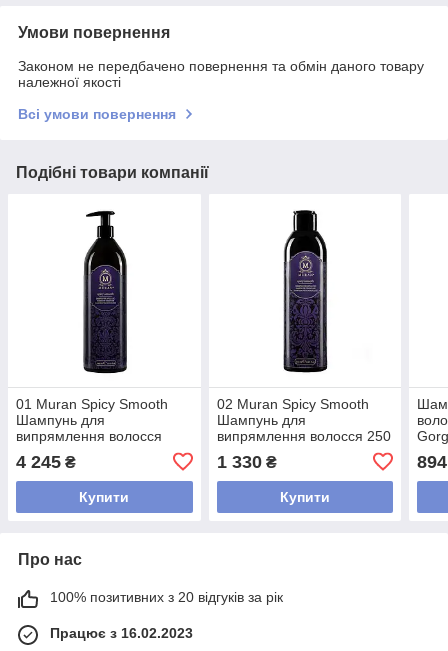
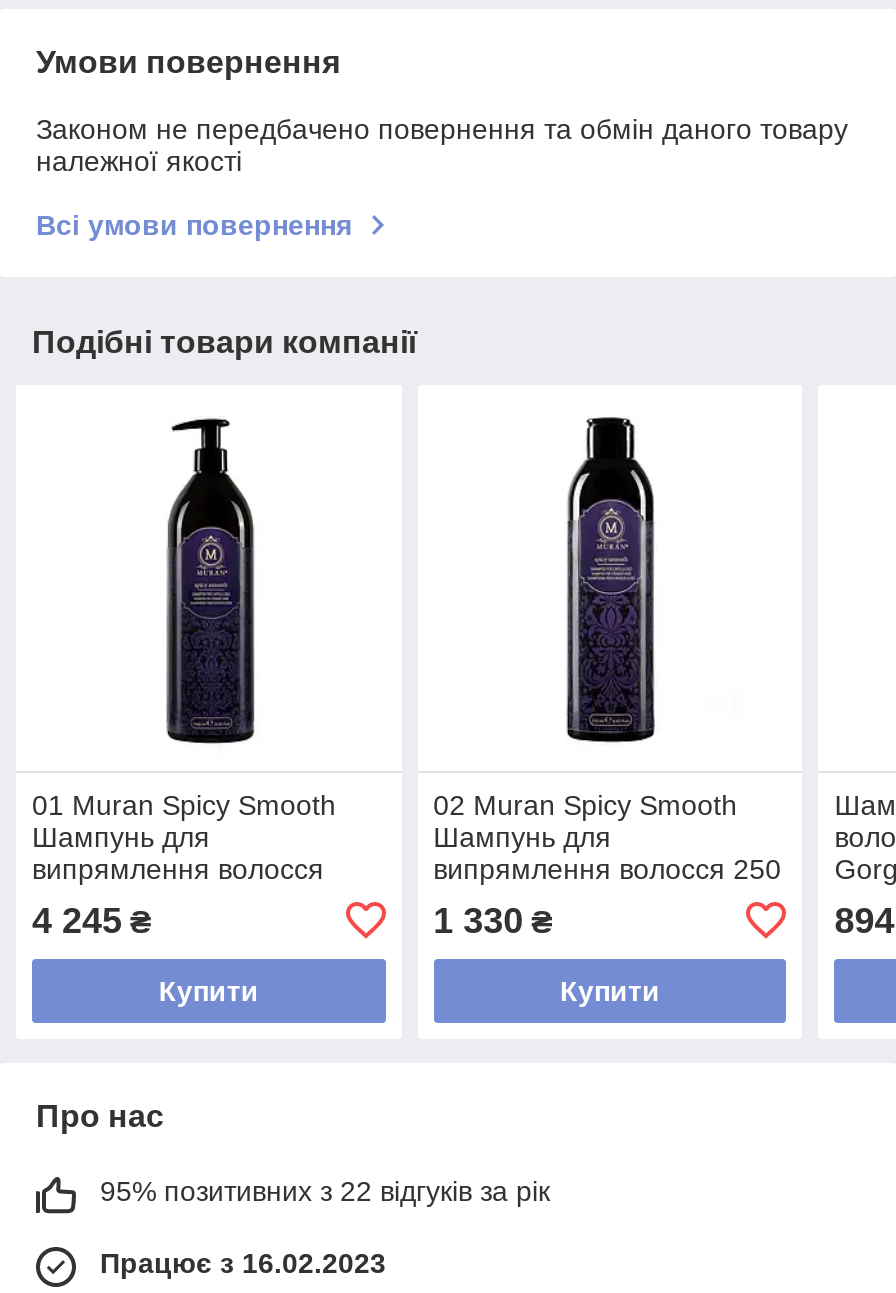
- 100% позитивних з 20 відгуків за рік
+ 95% позитивних з 22 відгуків за рік
